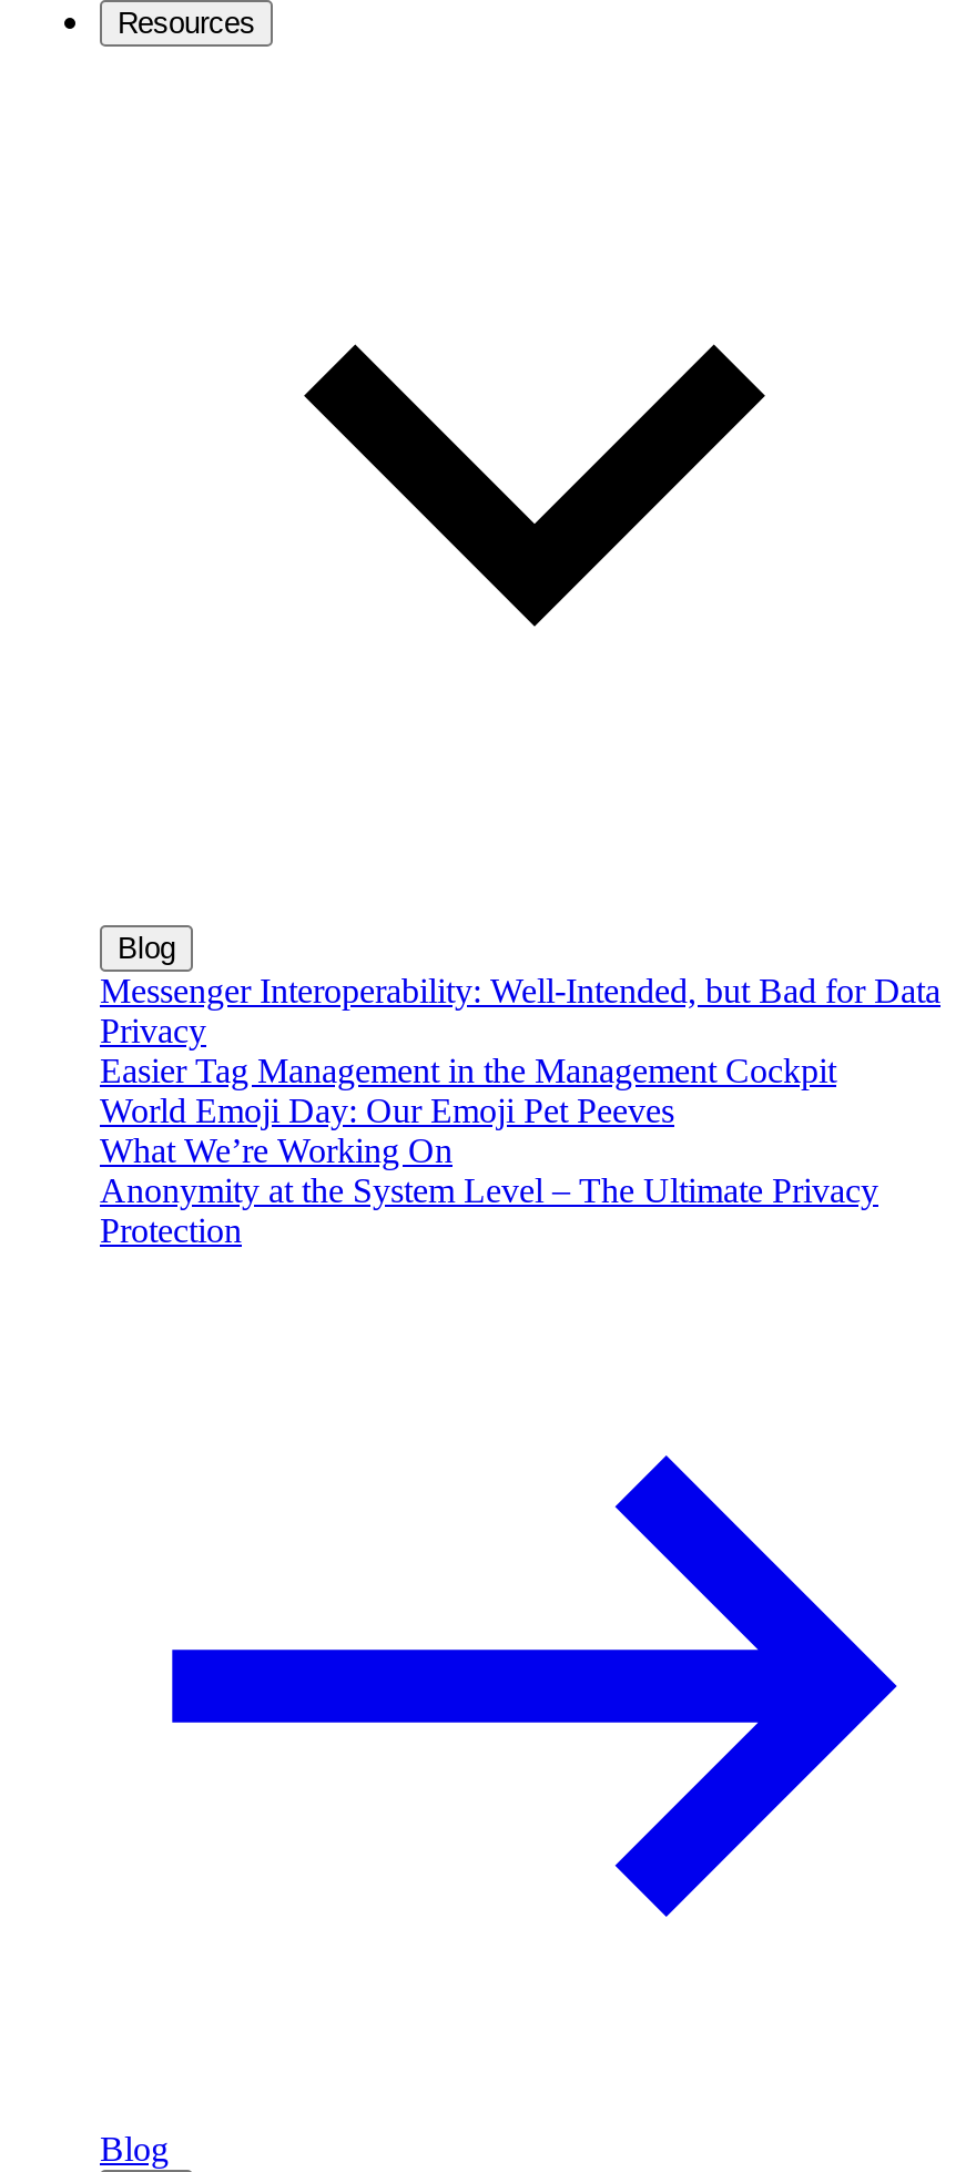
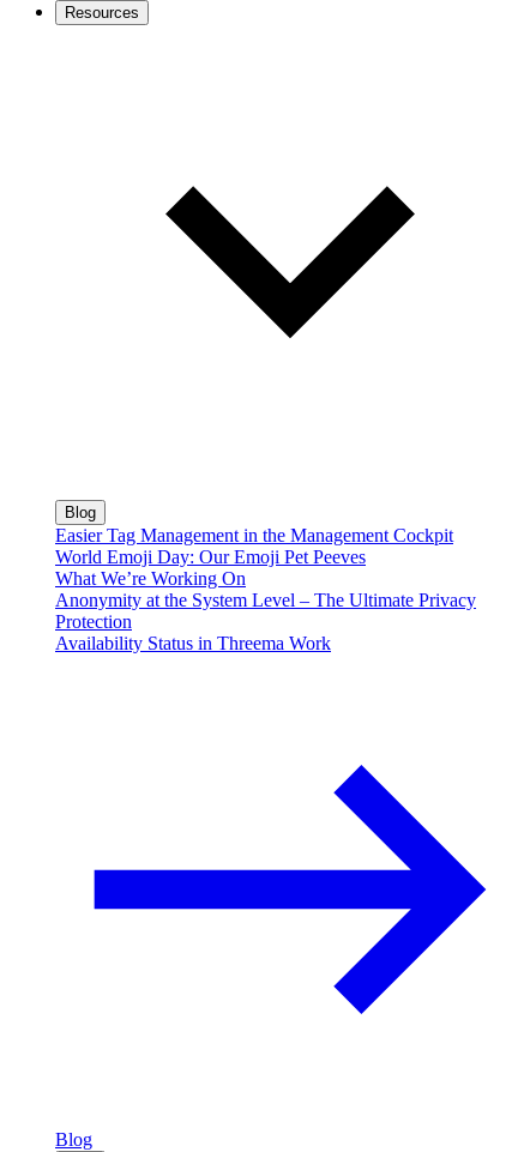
- Messenger Interoperability: Well-Intended, but Bad for Data
- Privacy

moved up: Easier Tag Management in the Management Cockpit | World Emoji Day: Our Emoji Pet Peeves | What We’re Working On | Anonymity at the System Level – The Ultimate Privacy | Protection

+ Availability Status in Threema Work
